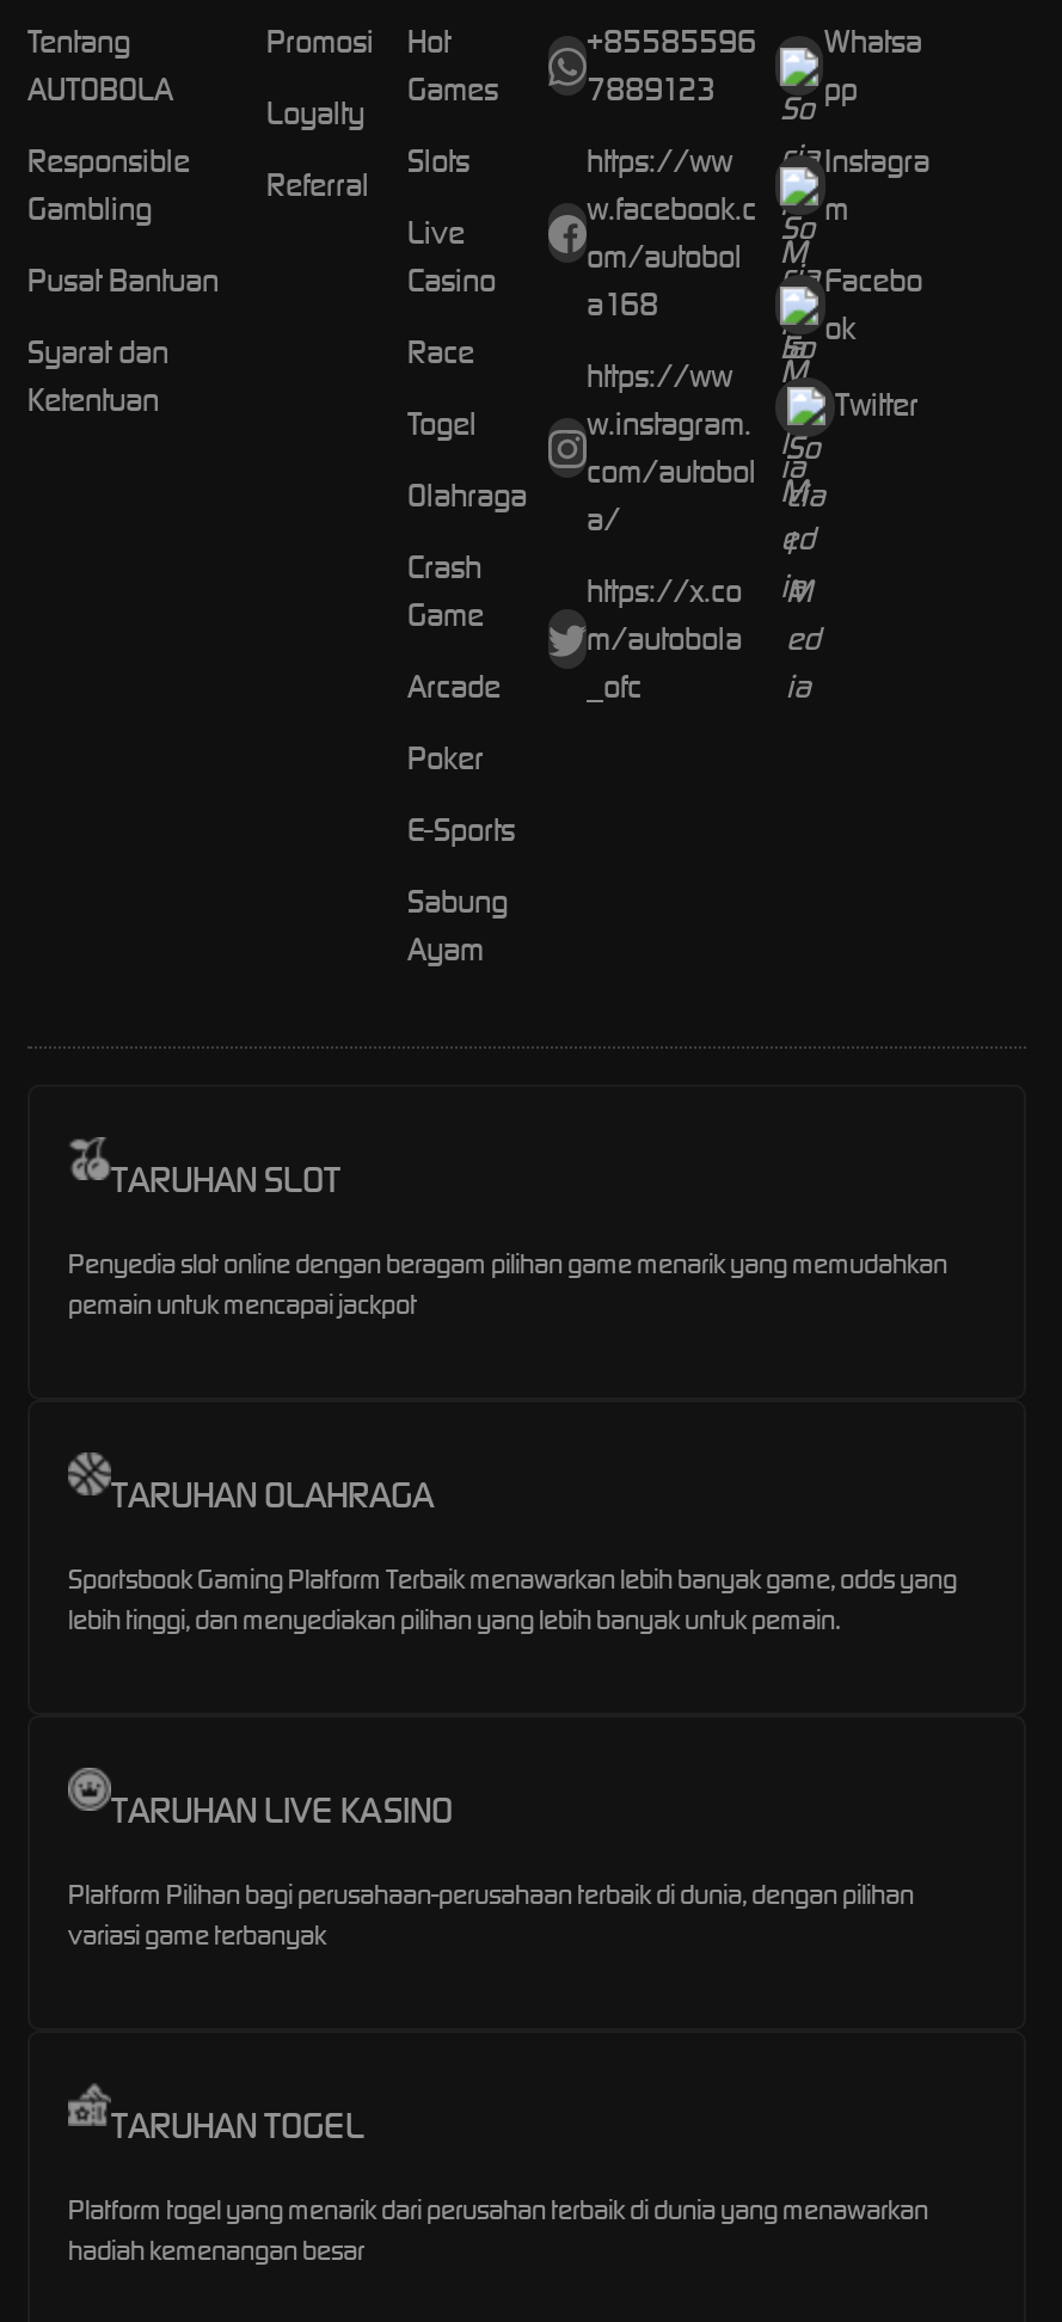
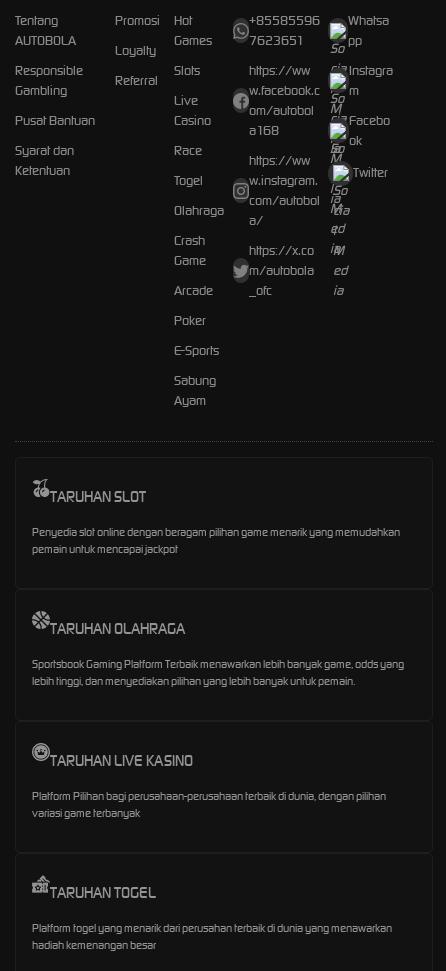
- 7889123
+ 7623651
